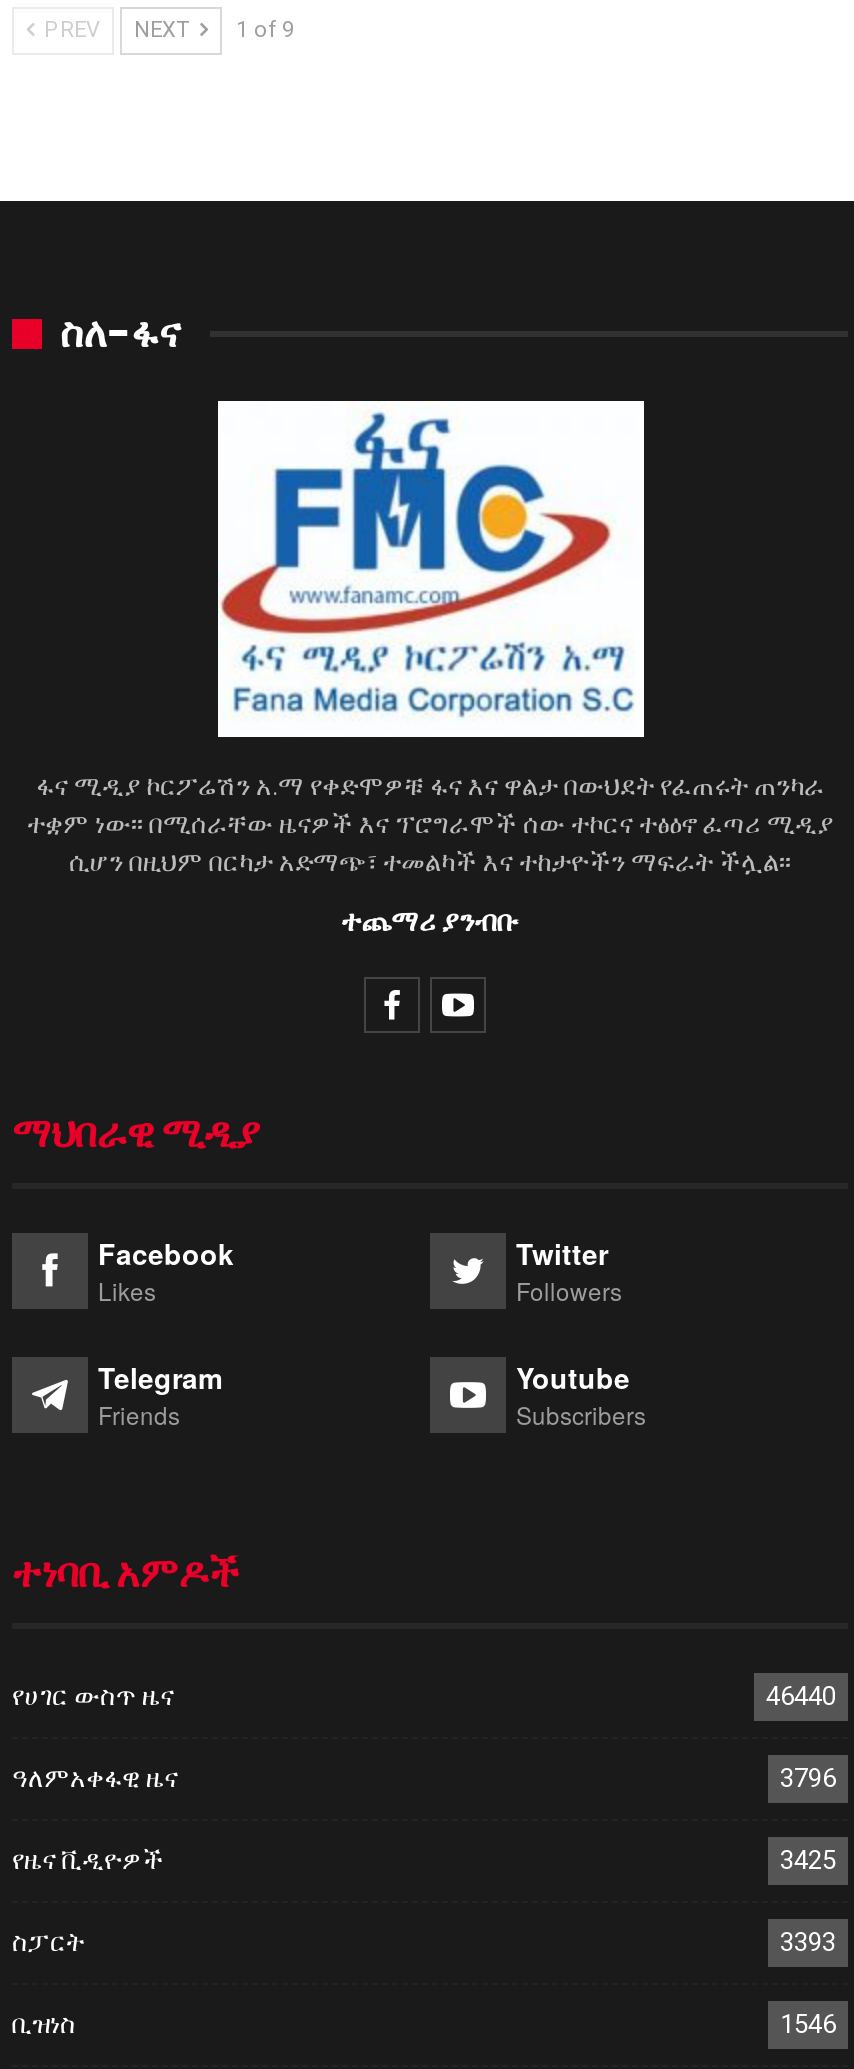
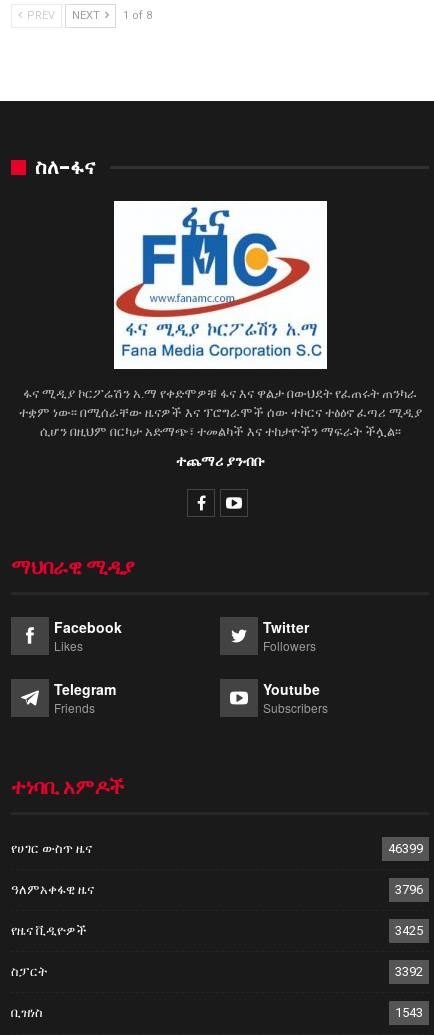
- PREV NEXT 1 of 9
+ PREV NEXT 1 of 8

- 46440
+ 46399

- 3393
+ 3392

- 1546
+ 1543
